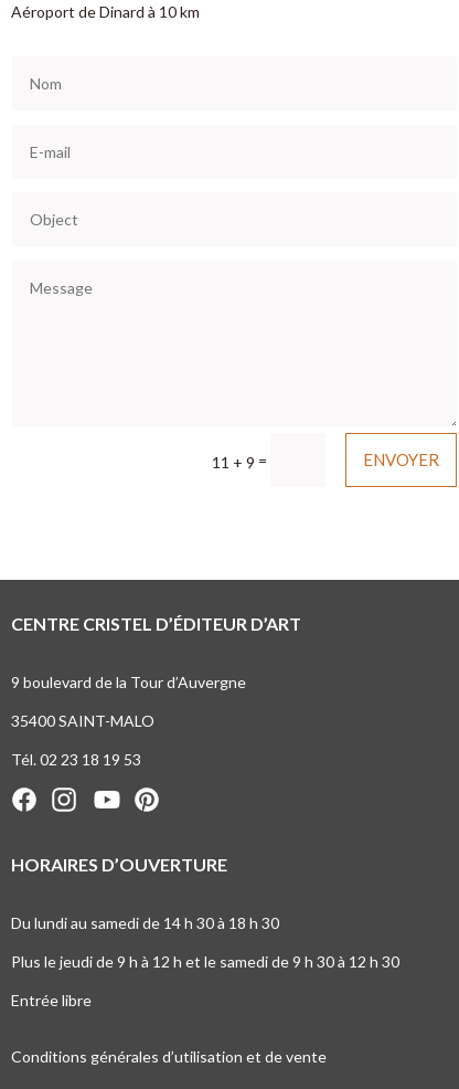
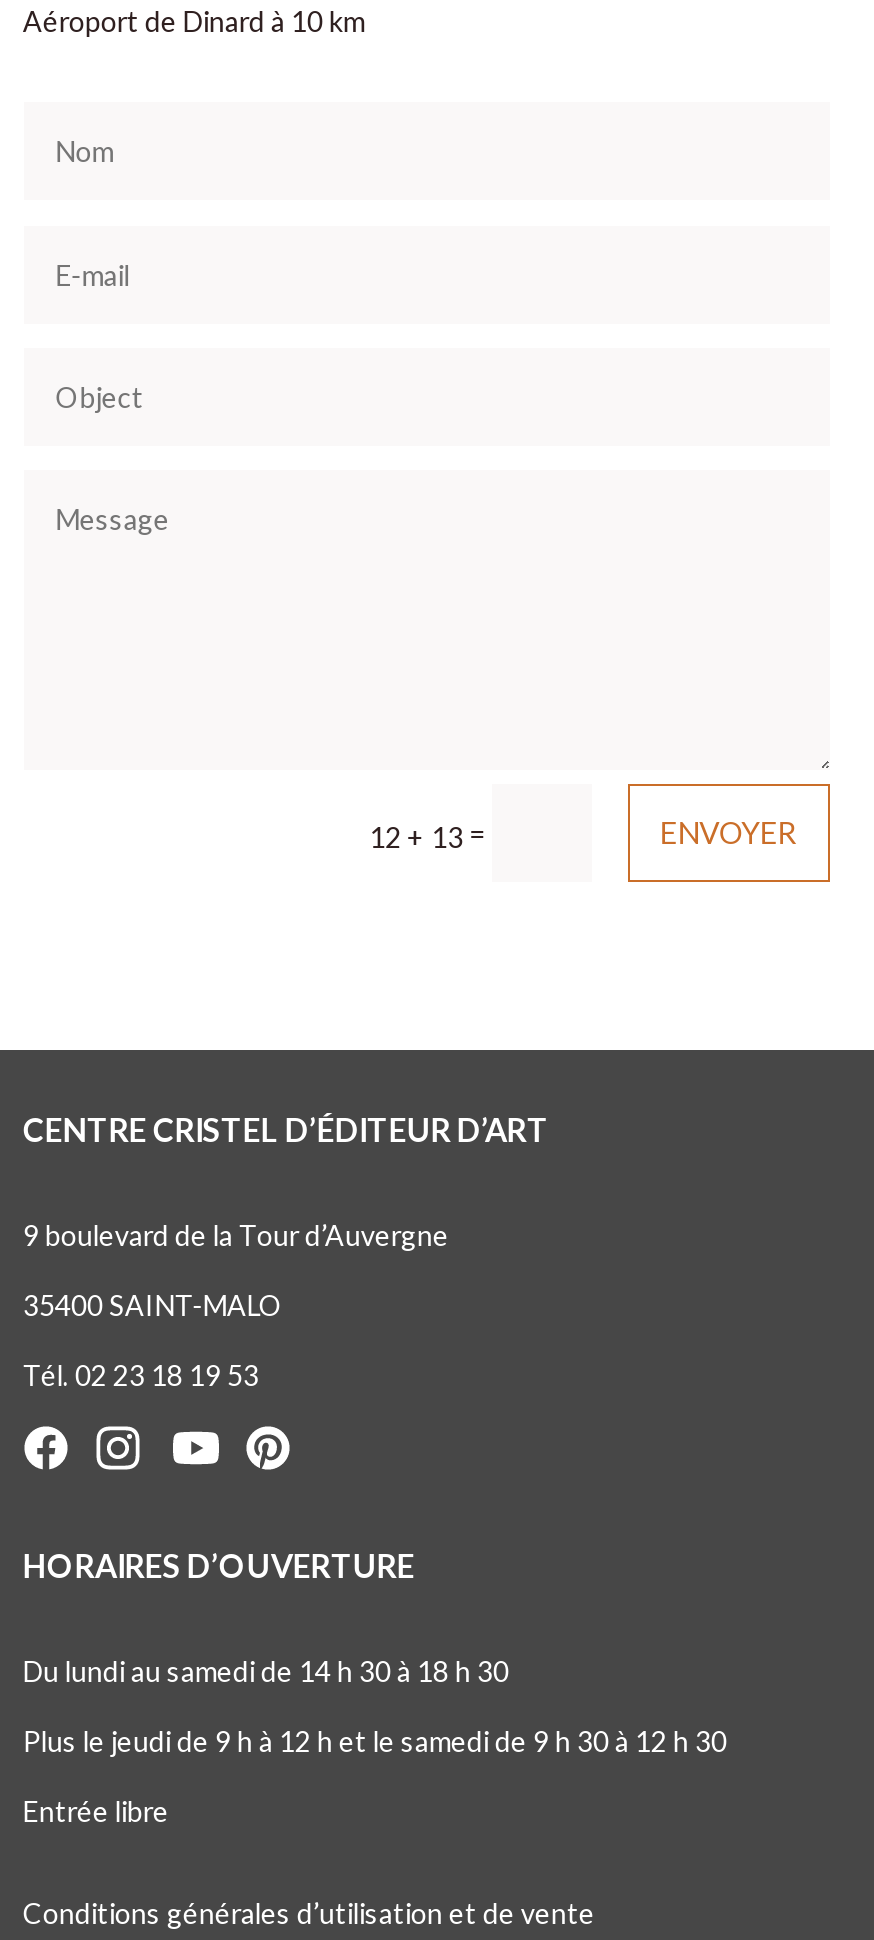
- 11 + 9 =
+ 12 + 13 =
